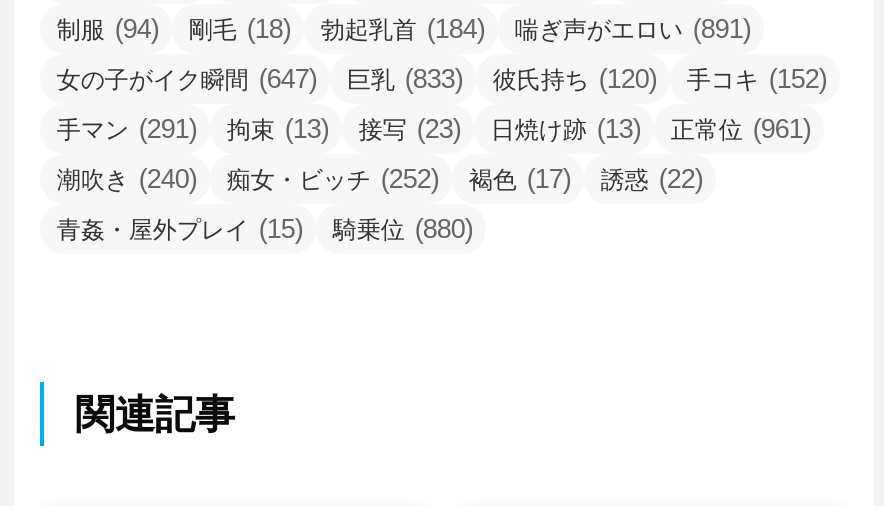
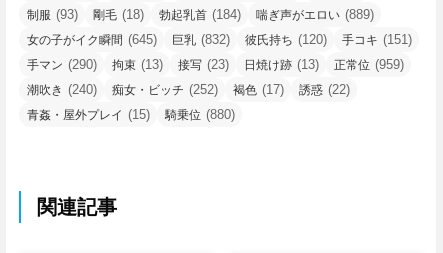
- 制服(94)
+ 制服(93)

- 喘ぎ声がエロい(891)
+ 喘ぎ声がエロい(889)

- 女の子がイク瞬間(647)
+ 女の子がイク瞬間(645)

- 巨乳(833)
+ 巨乳(832)

- 手コキ(152)
+ 手コキ(151)

- 手マン(291)
+ 手マン(290)

- 正常位(961)
+ 正常位(959)
